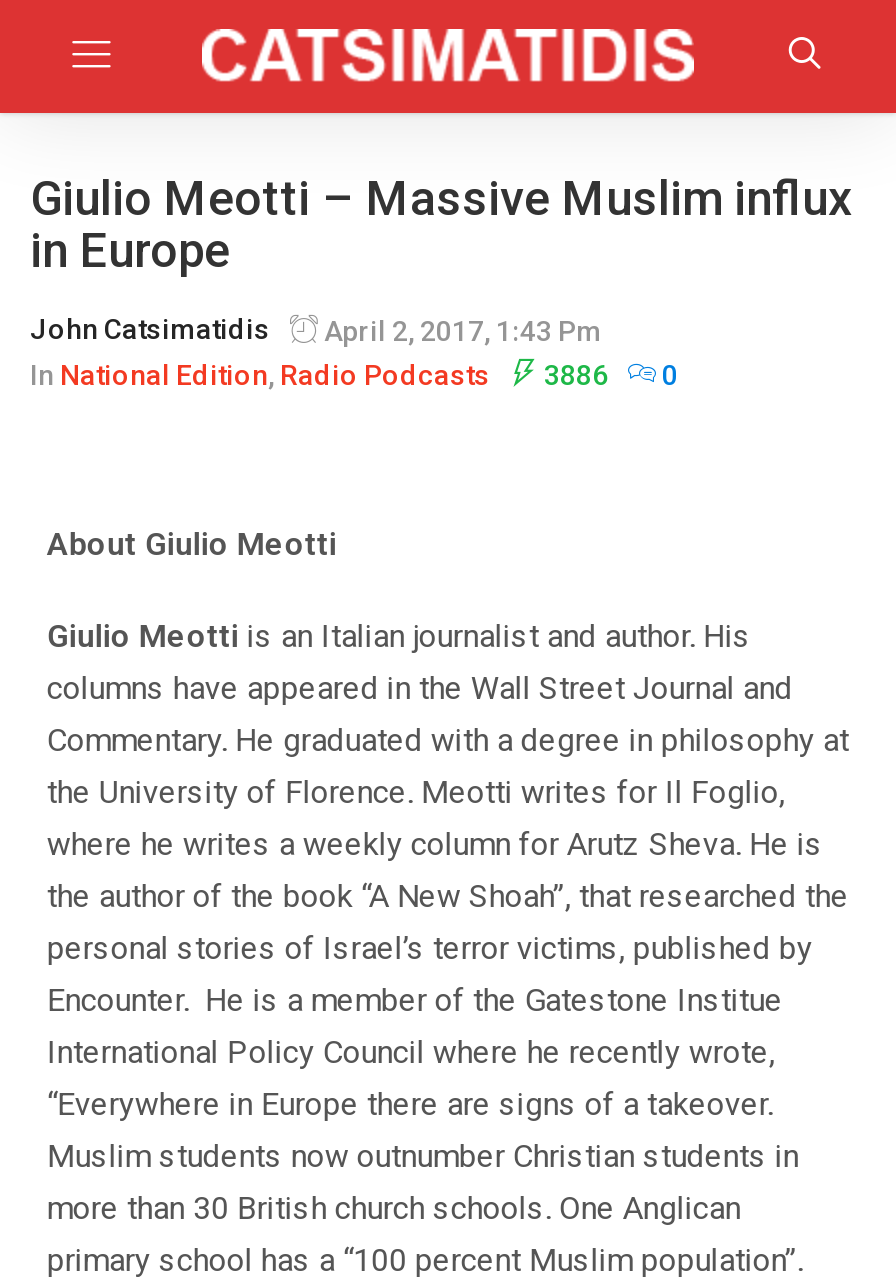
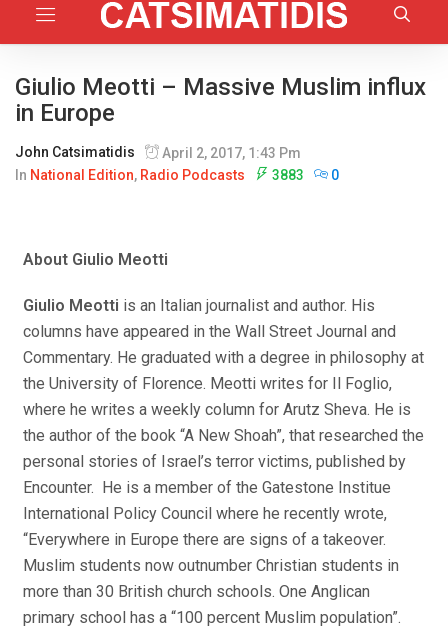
- In National Edition, Radio Podcasts 3886 0
+ In National Edition, Radio Podcasts 3883 0
